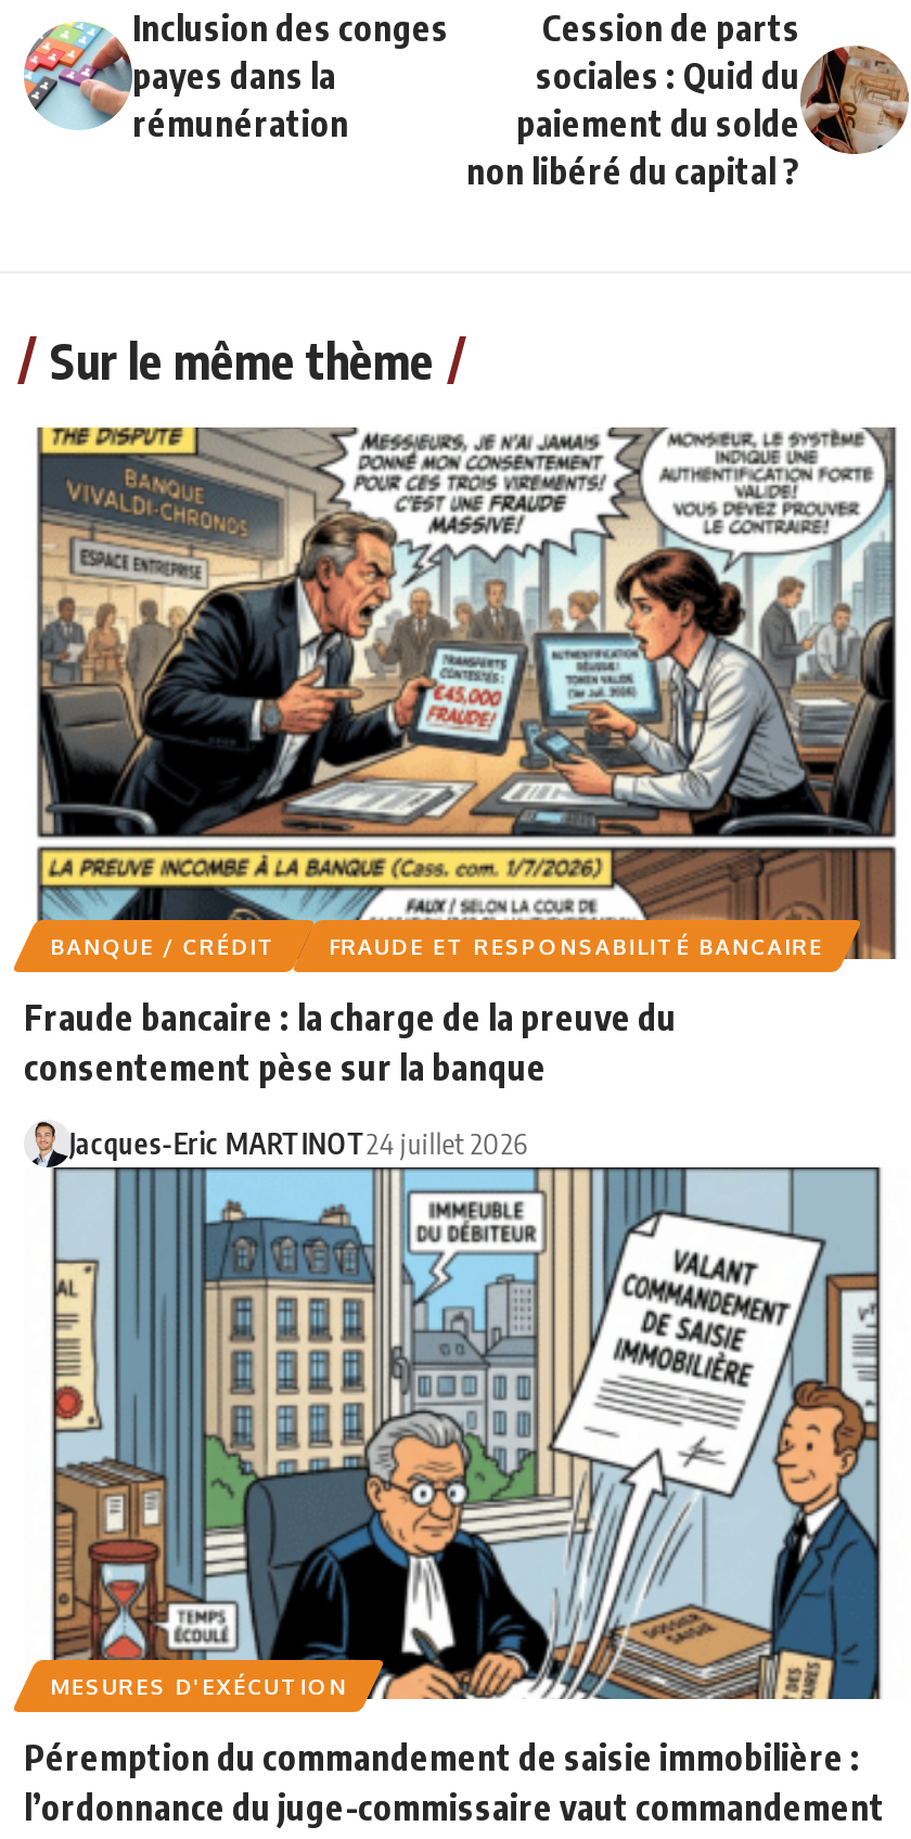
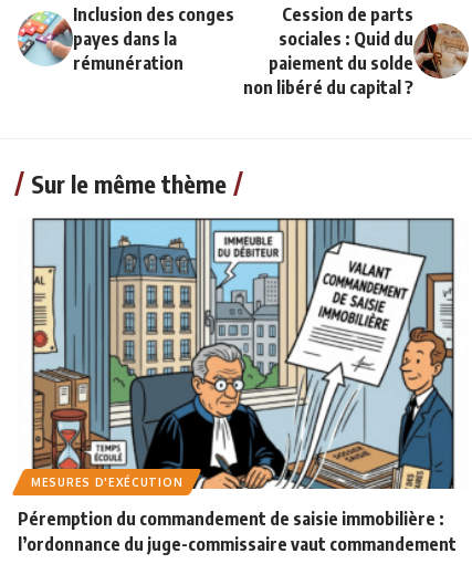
- [image]
- BANQUE / CRÉDIT
- FRAUDE ET RESPONSABILITÉ BANCAIRE
- Fraude bancaire : la charge de la preuve du
- consentement pèse sur la banque
- Jacques-Eric MARTINOT24 juillet 2026
